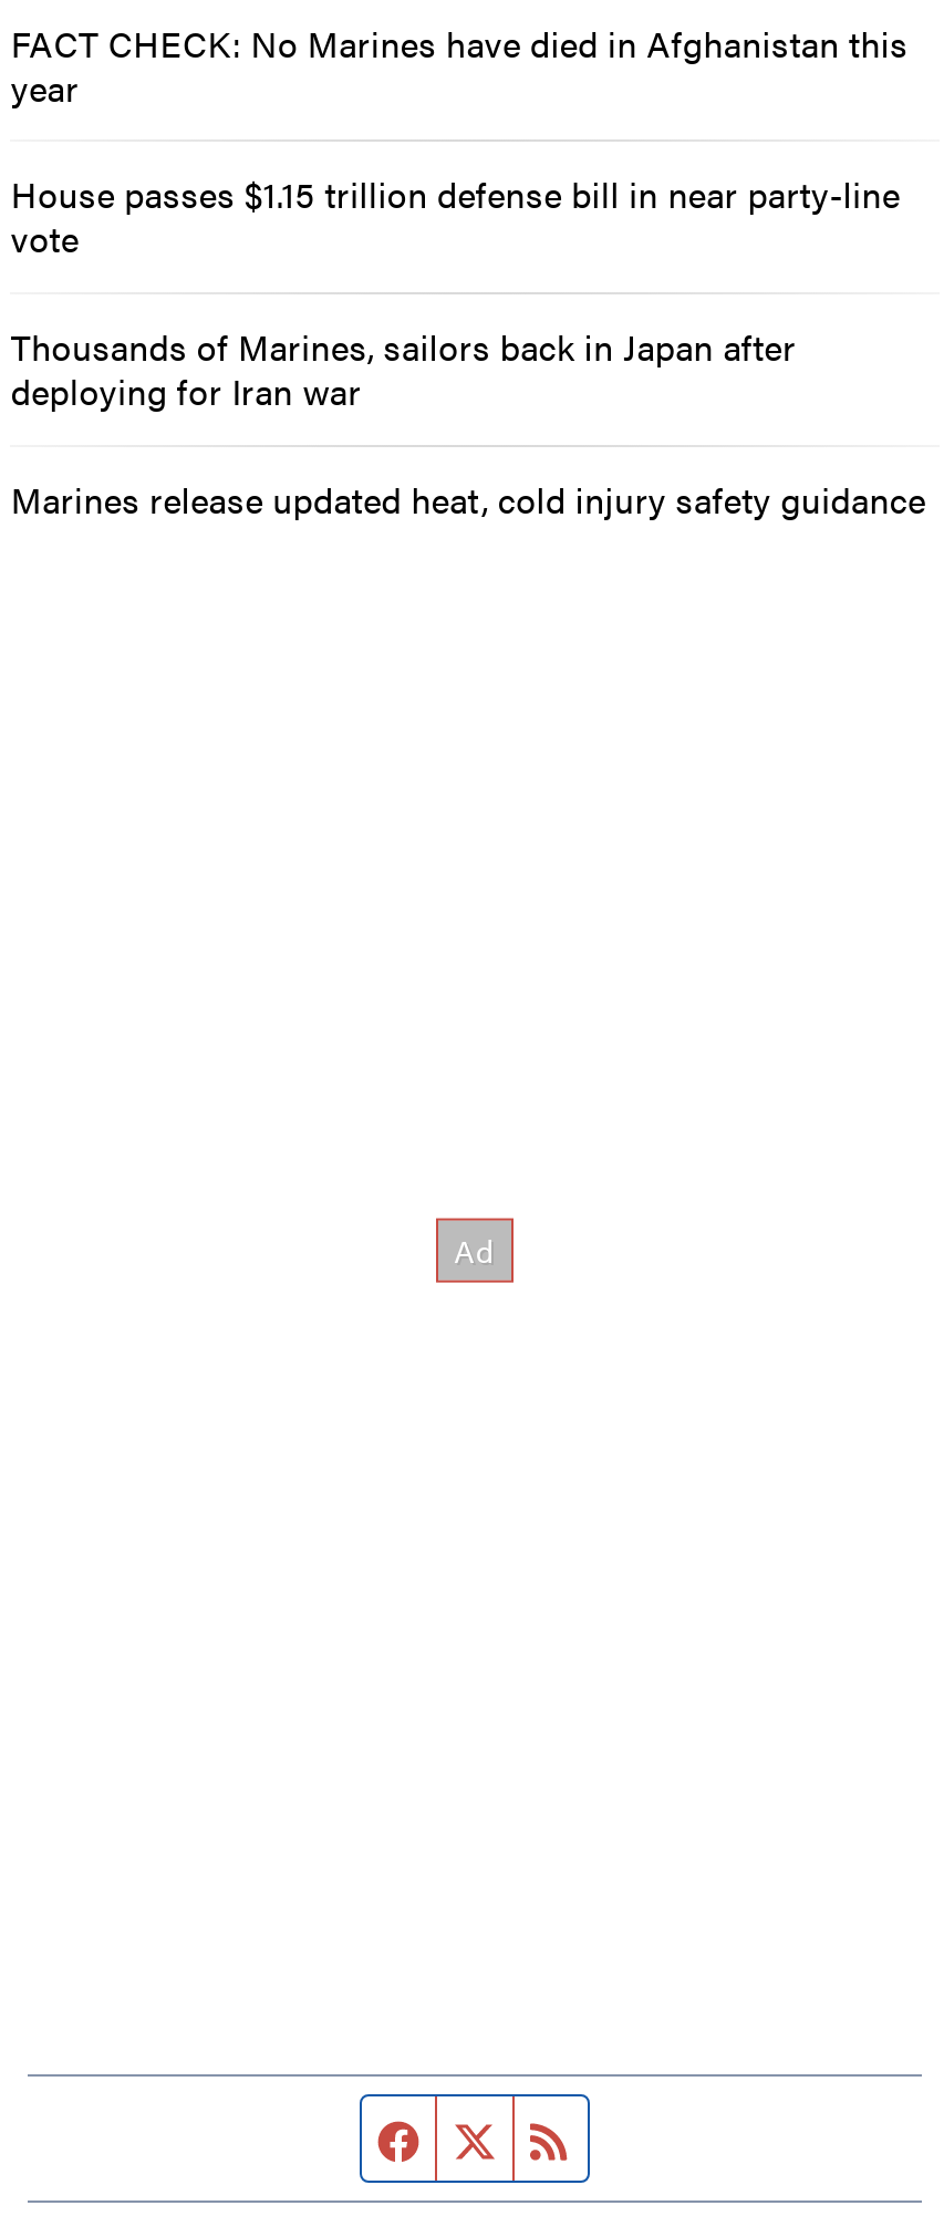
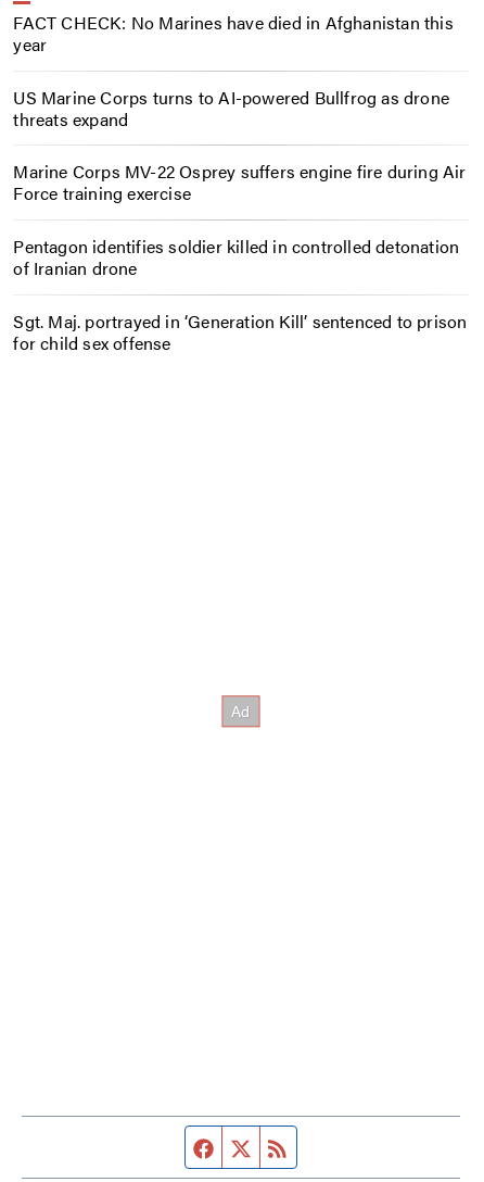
- House passes $1.15 trillion defense bill in near party-line
- vote
- Thousands of Marines, sailors back in Japan after
- deploying for Iran war
- Marines release updated heat, cold injury safety guidance
+ US Marine Corps turns to AI-powered Bullfrog as drone
+ threats expand
+ Marine Corps MV-22 Osprey suffers engine fire during Air
+ Force training exercise
+ Pentagon identifies soldier killed in controlled detonation
+ of Iranian drone
+ Sgt. Maj. portrayed in ‘Generation Kill’ sentenced to prison
+ for child sex offense
